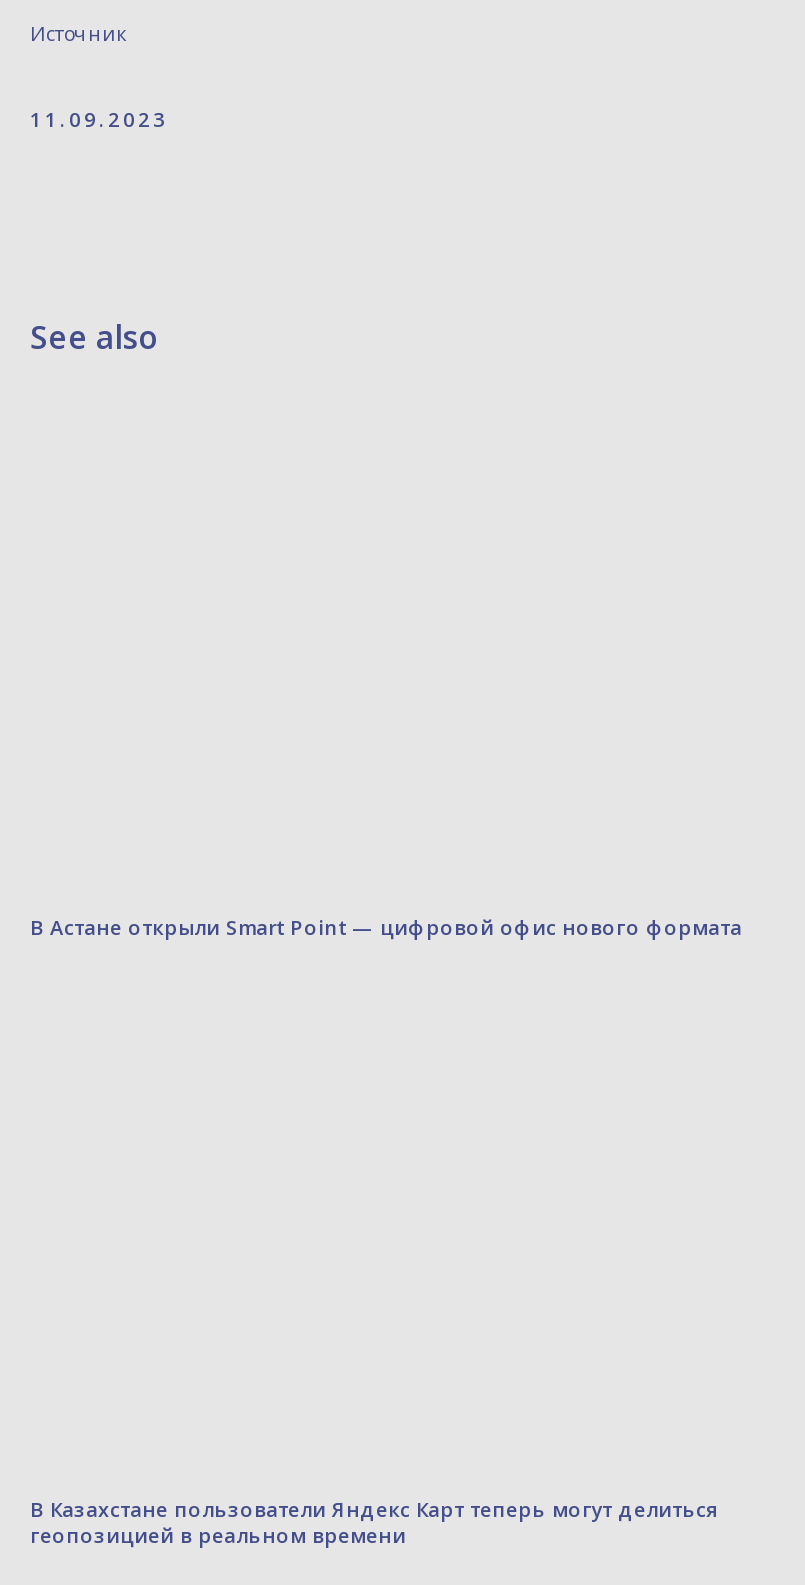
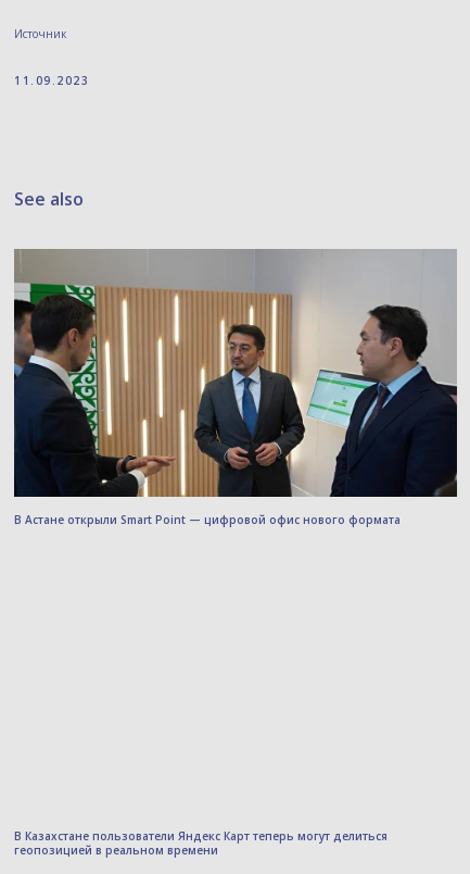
+ [image]
